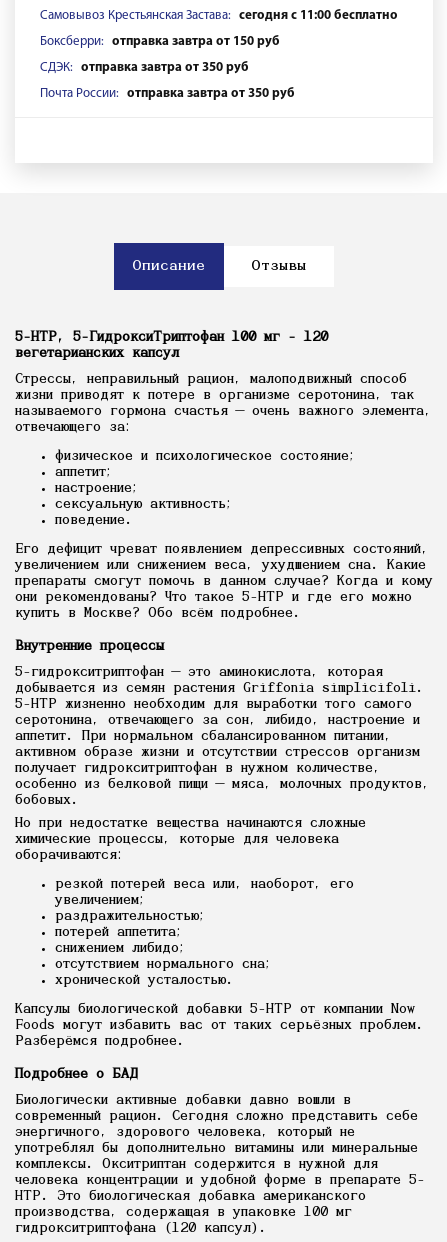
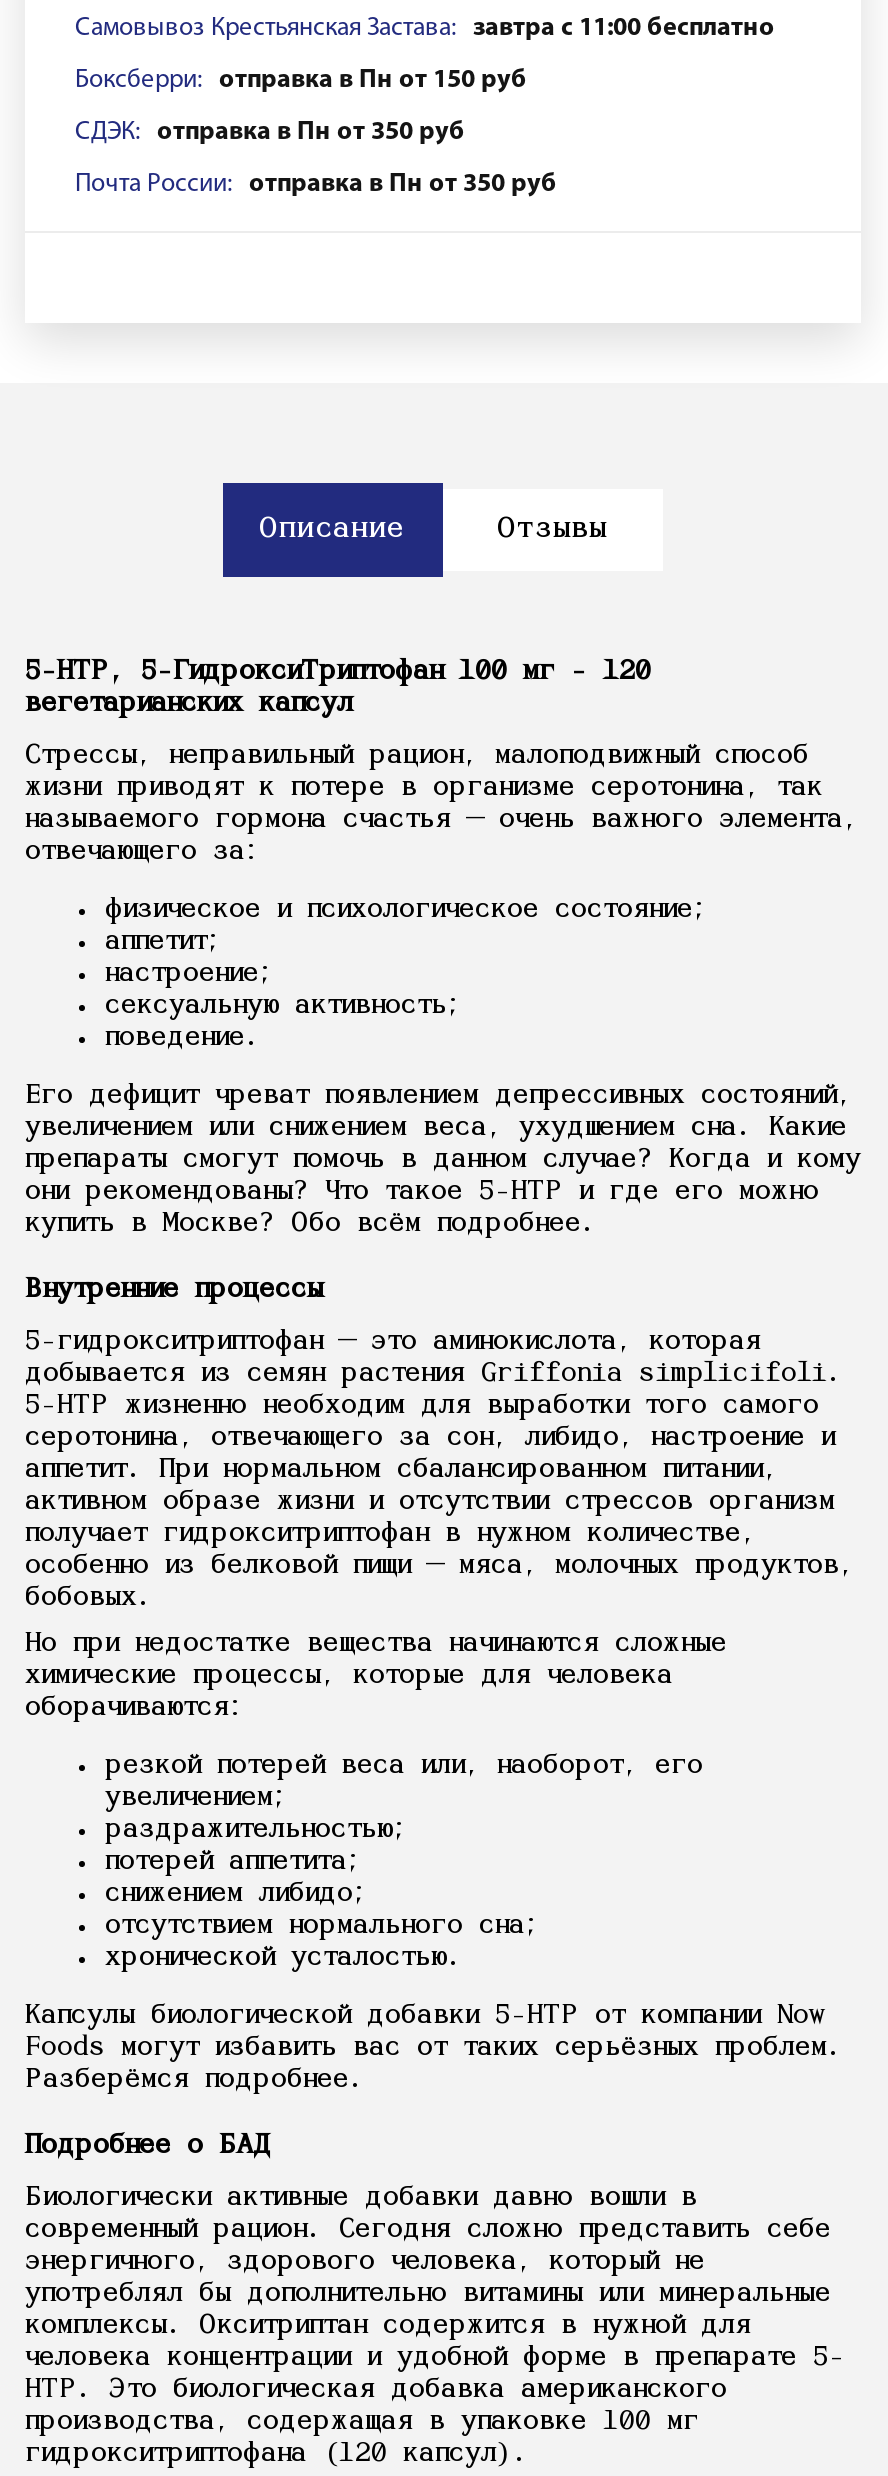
- сегодня с 11:00 бесплатно
+ завтра с 11:00 бесплатно

- отправка завтра от 150 руб
+ отправка в Пн от 150 руб

- отправка завтра от 350 руб
+ отправка в Пн от 350 руб

- отправка завтра от 350 руб
+ отправка в Пн от 350 руб
